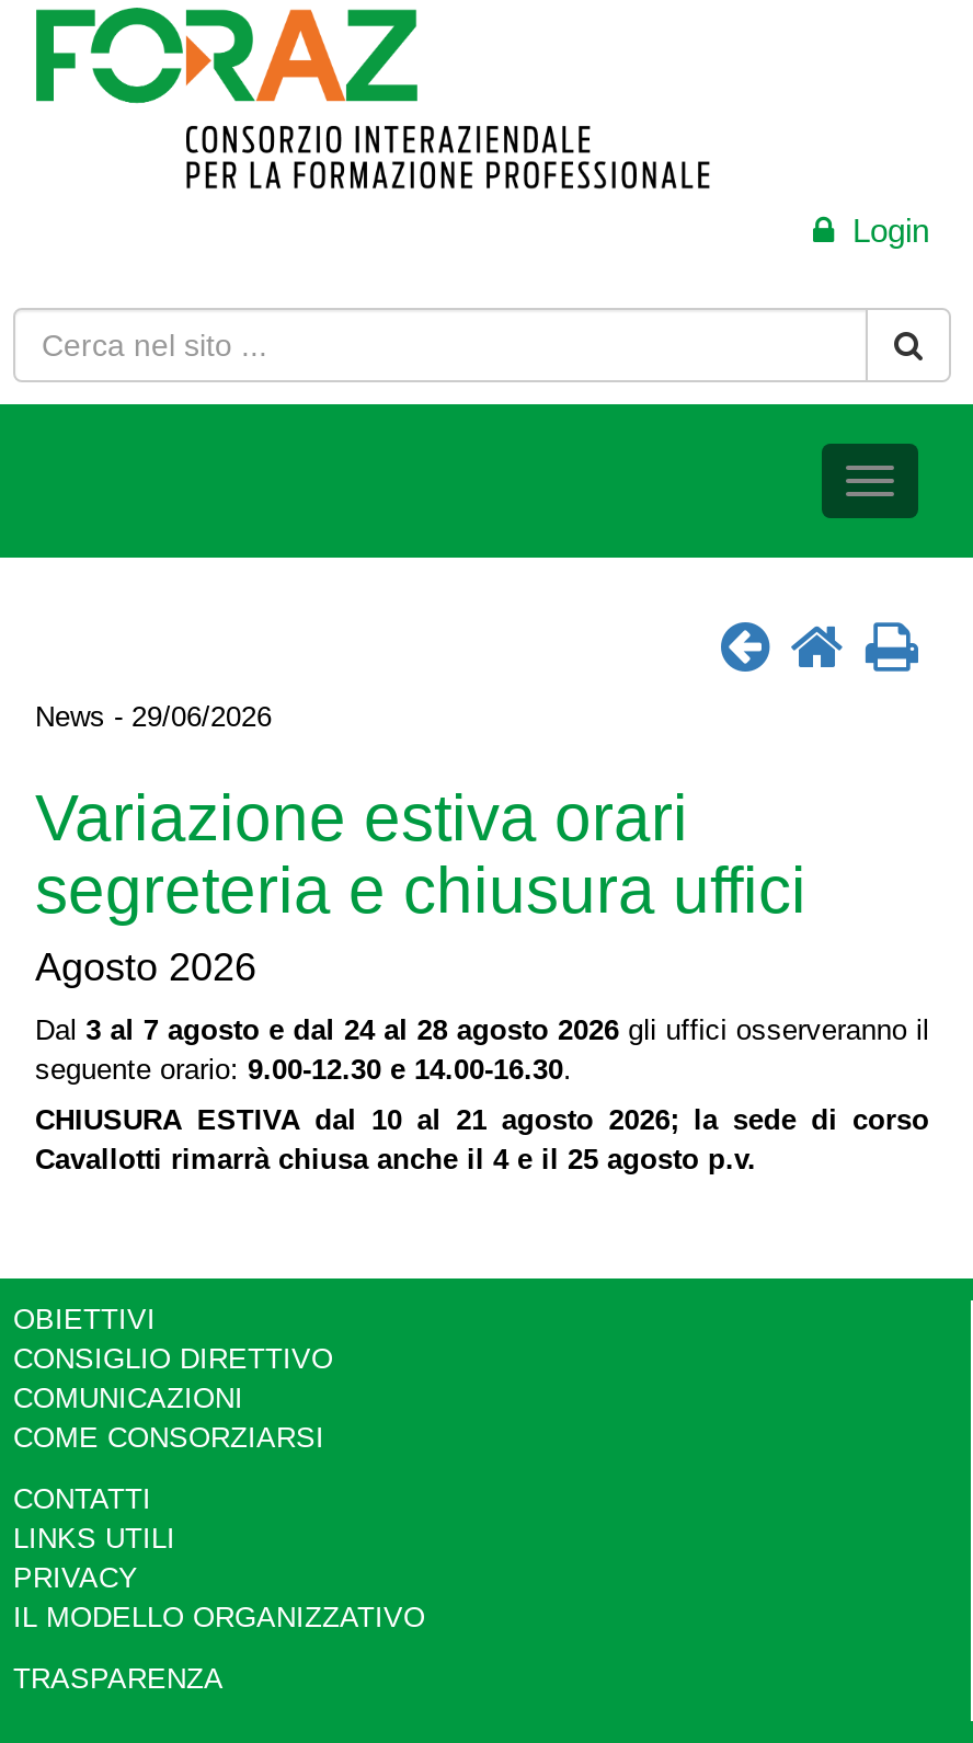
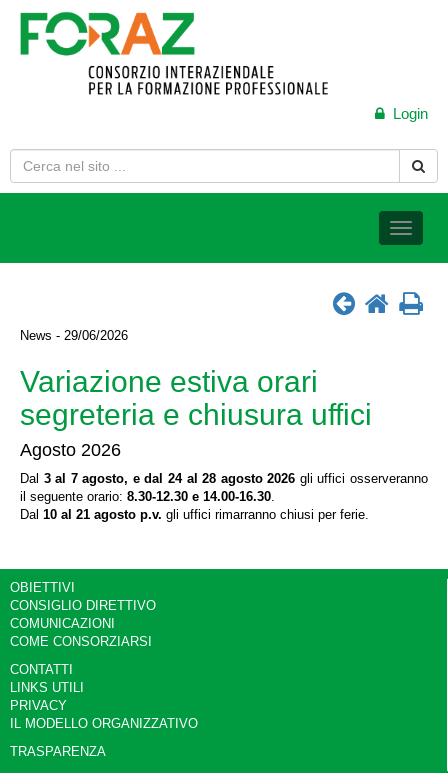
- Dal 3 al 7 agosto e dal 24 al 28 agosto 2026 gli uffici osserveranno il
- seguente orario: 9.00-12.30 e 14.00-16.30.
- CHIUSURA ESTIVA dal 10 al 21 agosto 2026; la sede di corso
- Cavallotti rimarrà chiusa anche il 4 e il 25 agosto p.v.
+ Dal 3 al 7 agosto, e dal 24 al 28 agosto 2026 gli uffici osserveranno
+ il seguente orario: 8.30-12.30 e 14.00-16.30.
+ Dal 10 al 21 agosto p.v. gli uffici rimarranno chiusi per ferie.
